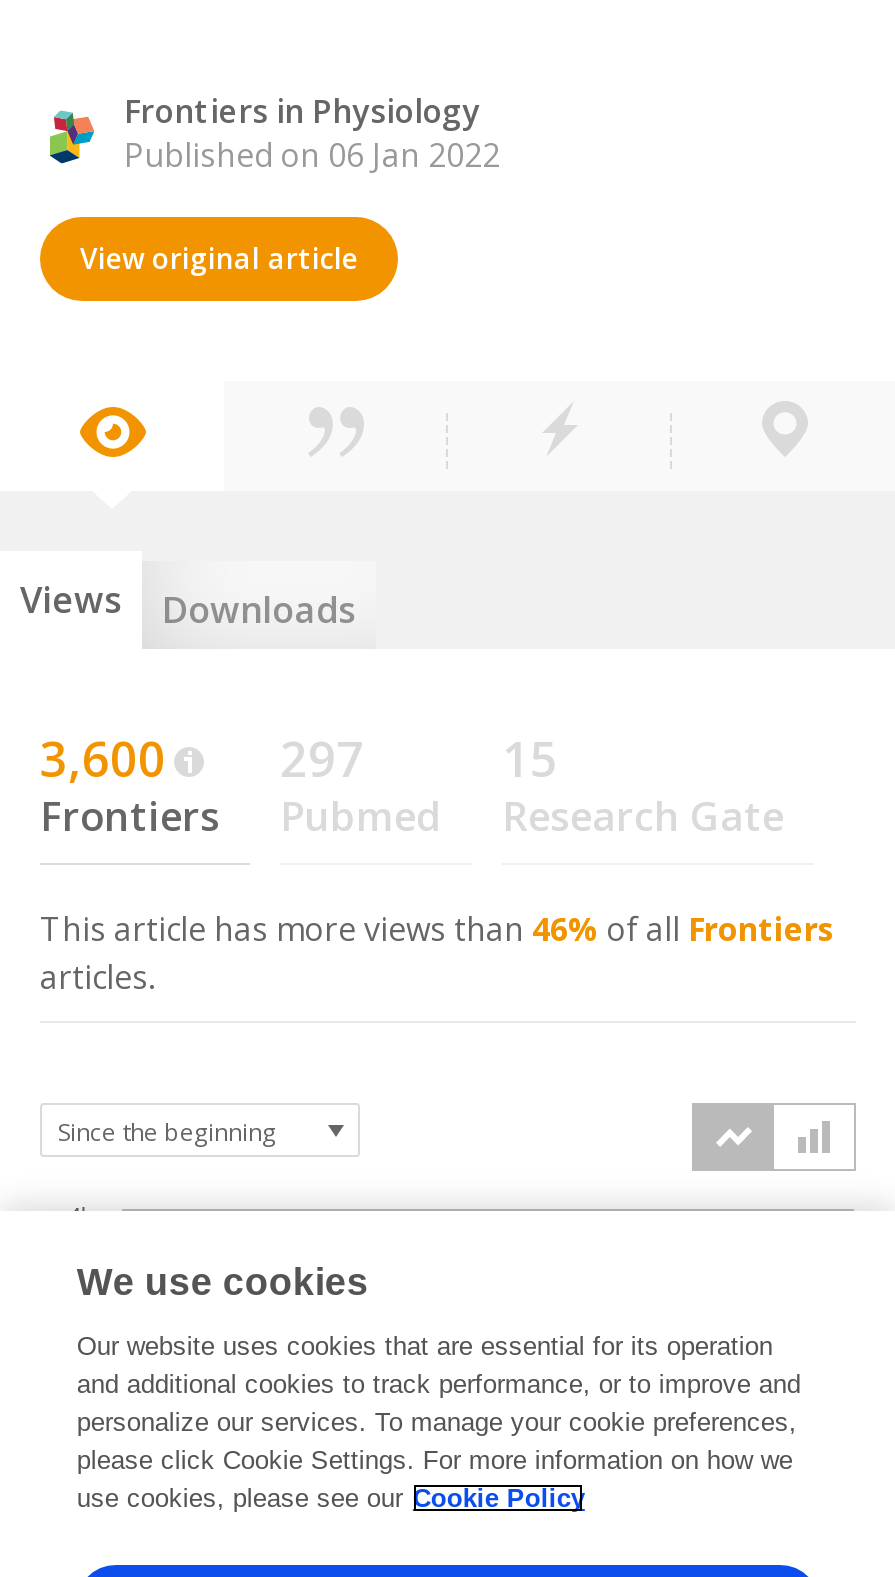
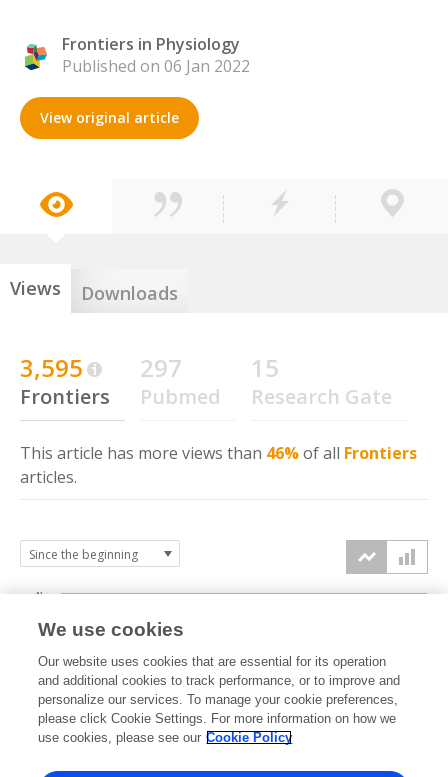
- 3,600
+ 3,595
